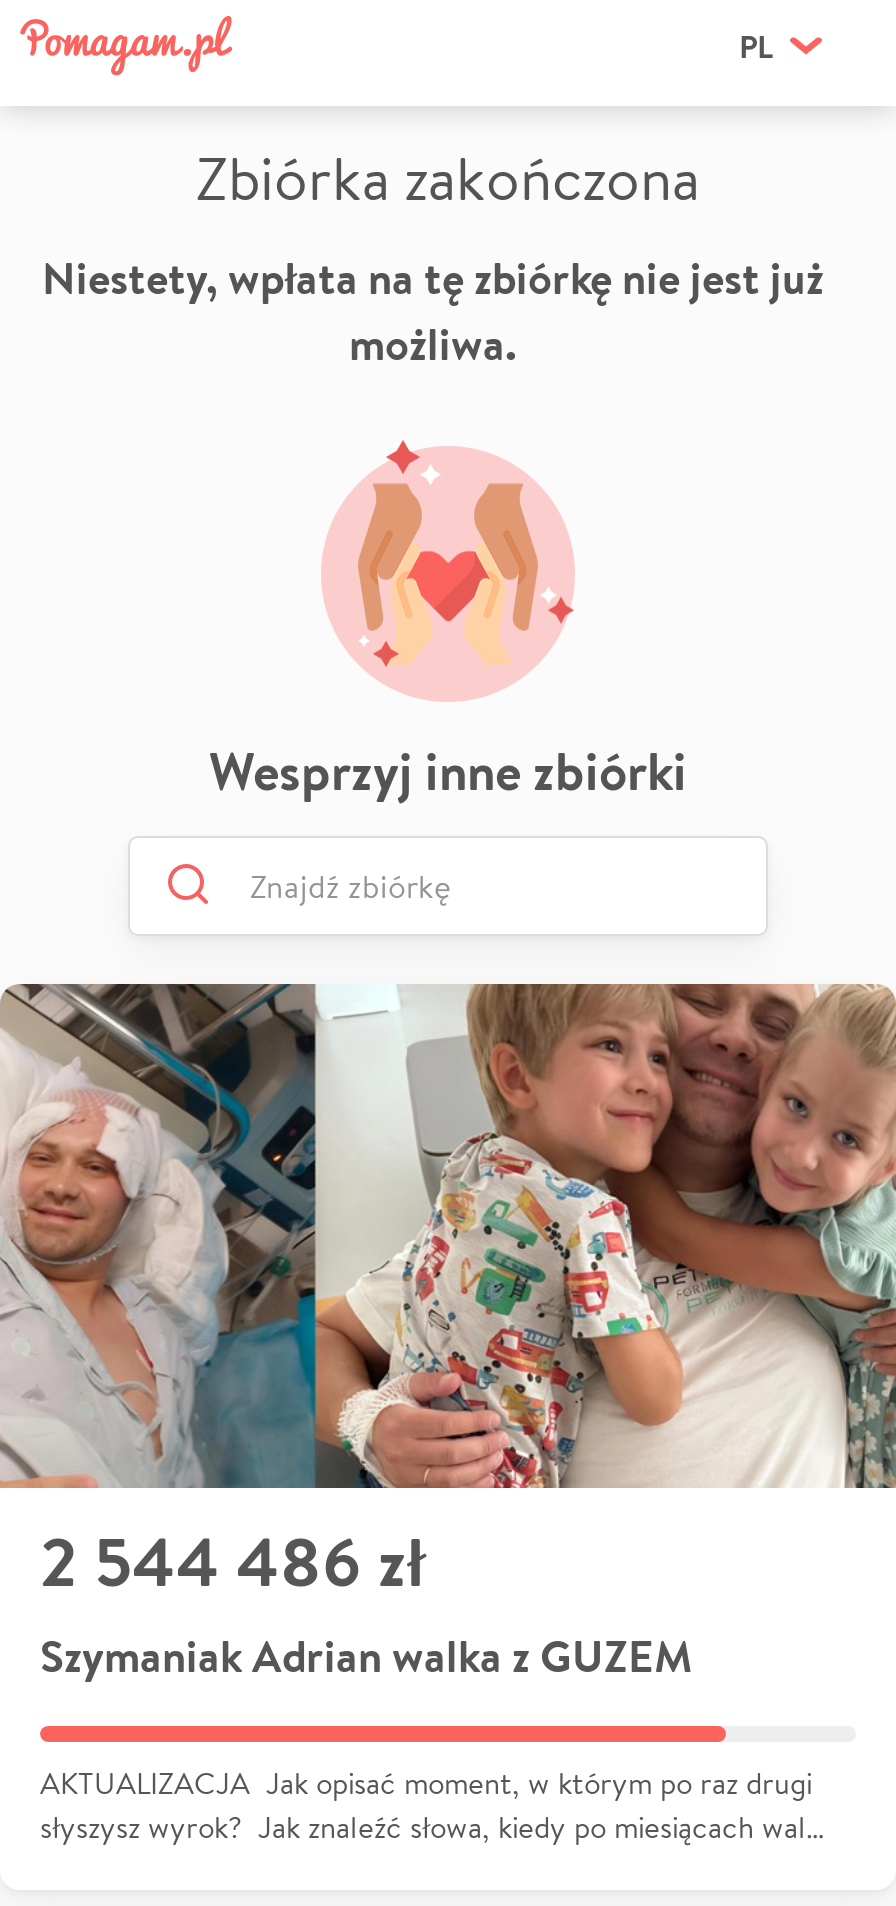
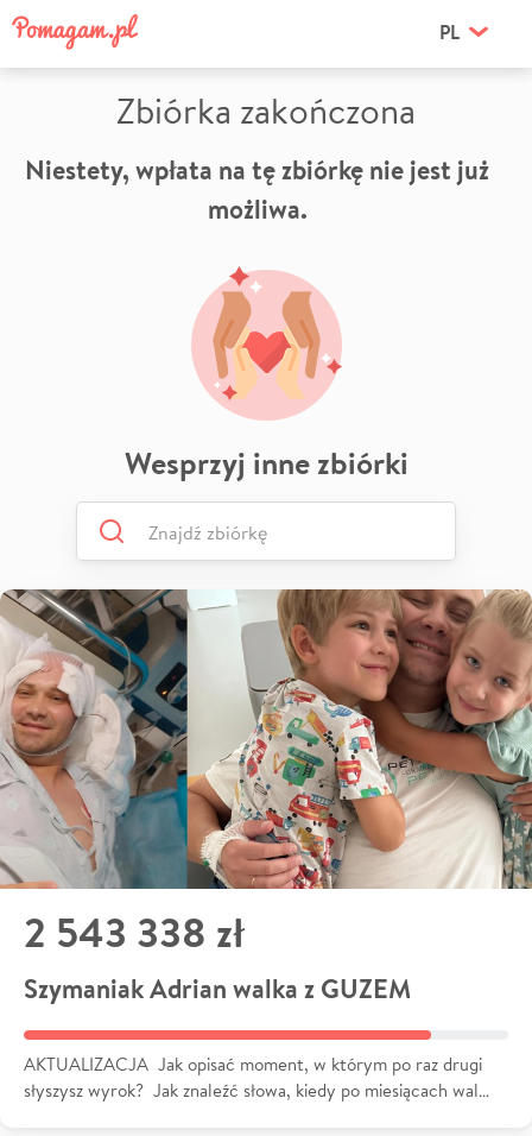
- 2 544 486 zł
+ 2 543 338 zł
